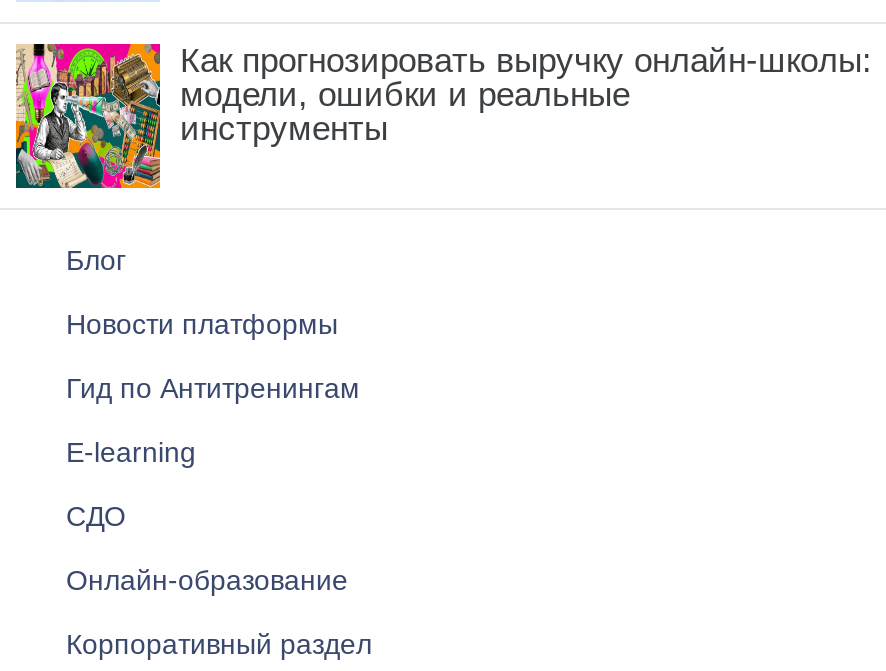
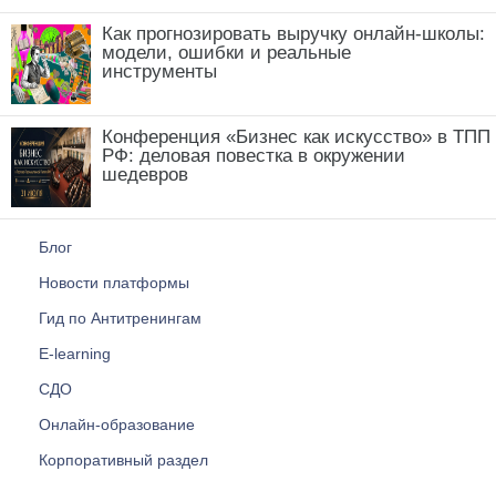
+ [image]
+ Конференция «Бизнес как искусство» в ТПП
+ РФ: деловая повестка в окружении
+ шедевров
